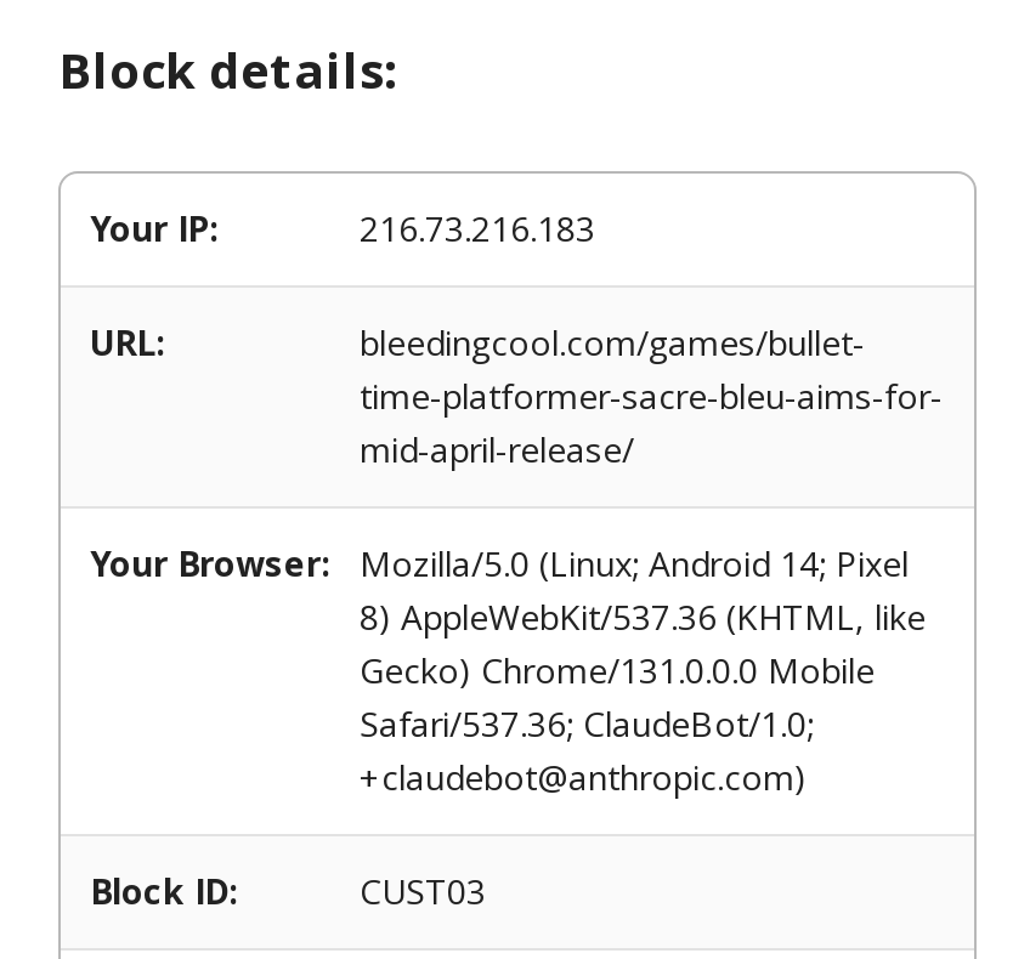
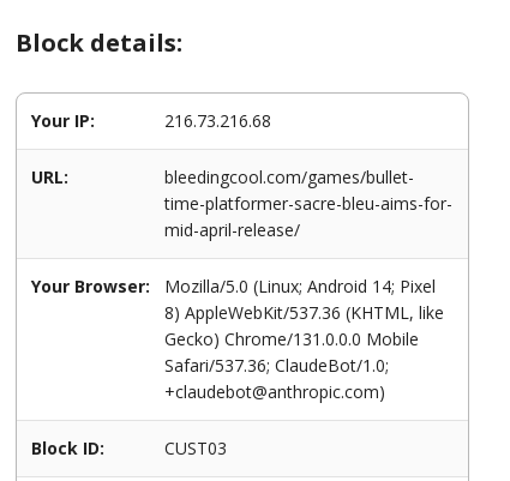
- 216.73.216.183
+ 216.73.216.68
